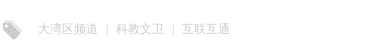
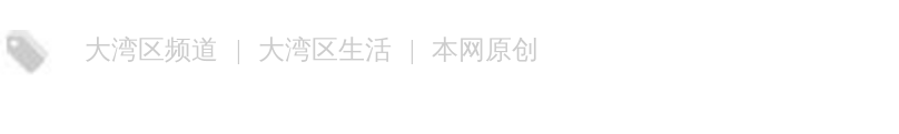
- 科教文卫
- 互联互通
+ 大湾区生活
+ 本网原创
